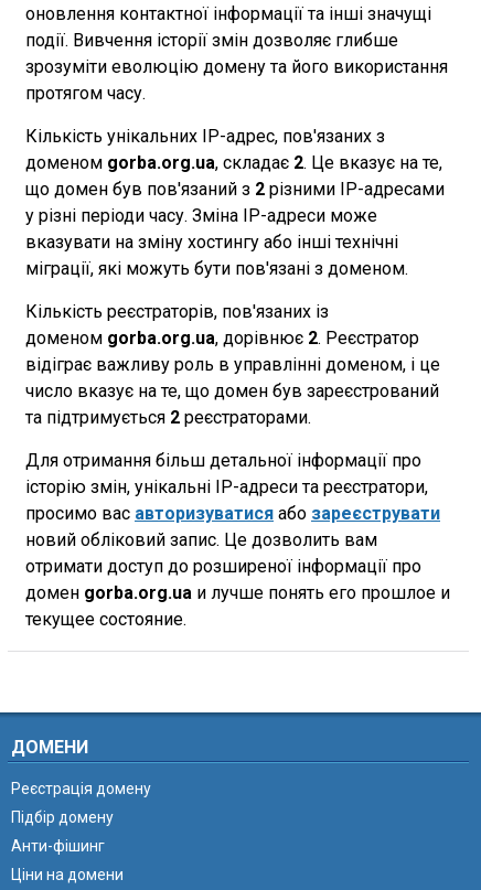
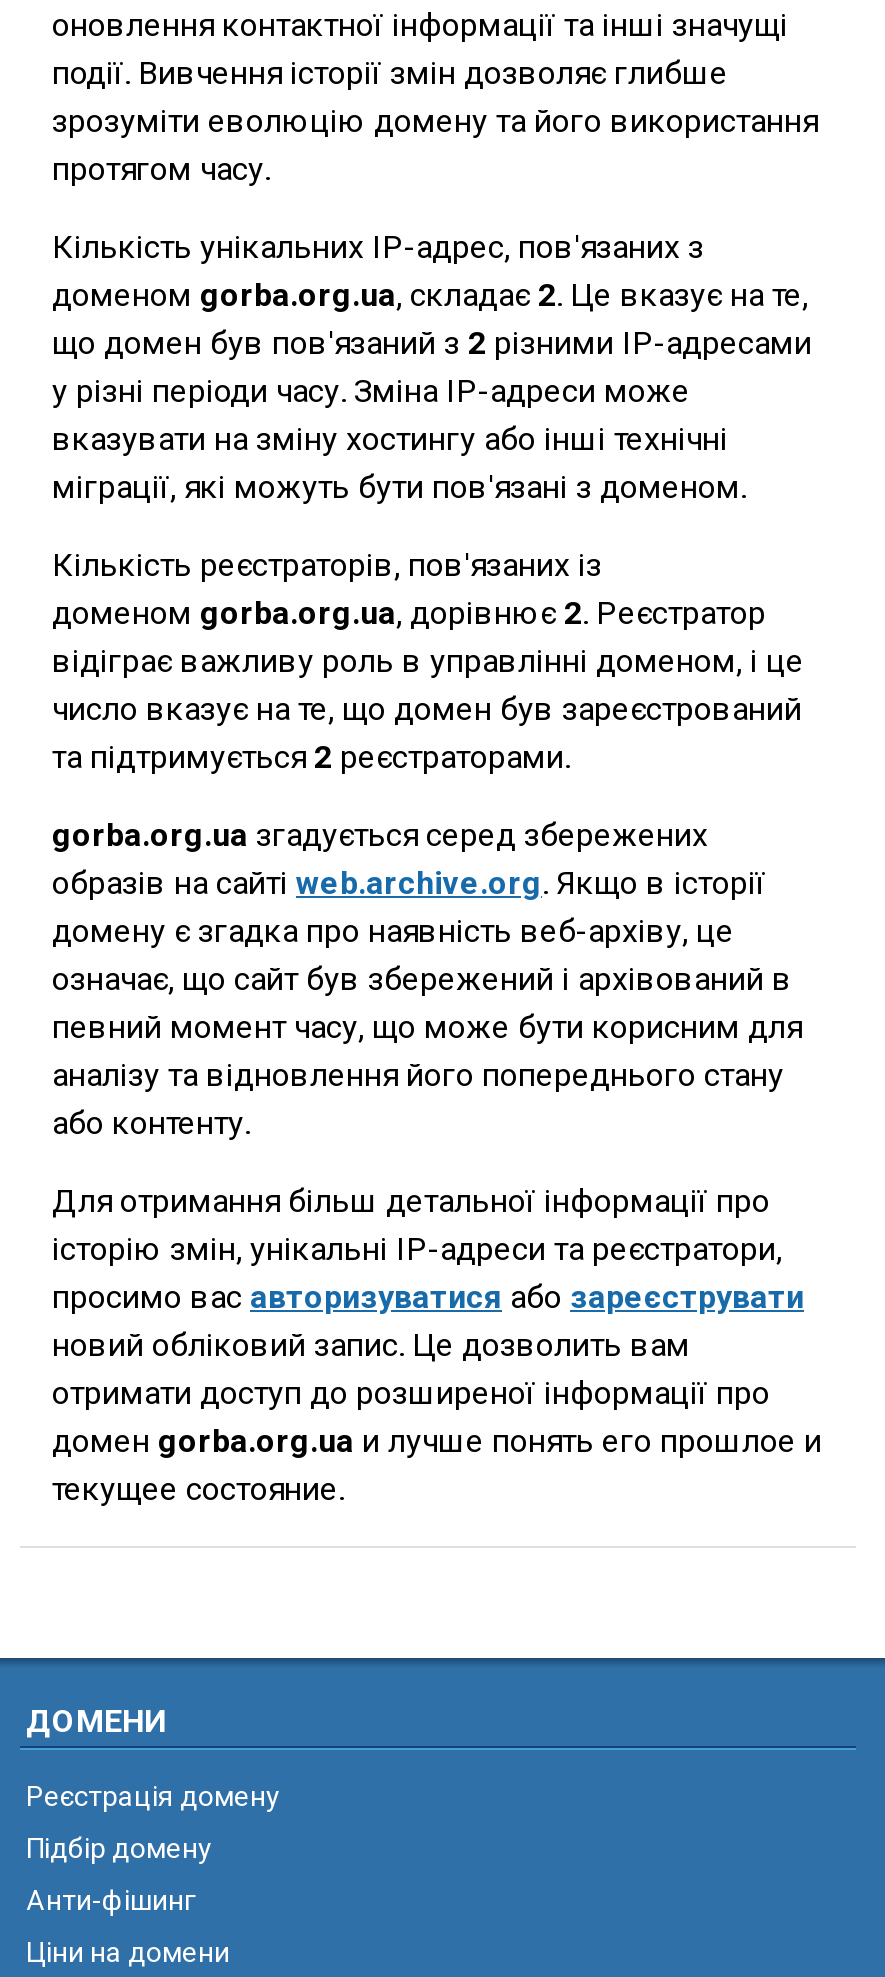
+ gorba.org.ua згадується серед збережених
+ образів на сайті web.archive.org. Якщо в історії
+ домену є згадка про наявність веб-архіву, це
+ означає, що сайт був збережений і архівований в
+ певний момент часу, що може бути корисним для
+ аналізу та відновлення його попереднього стану
+ або контенту.
